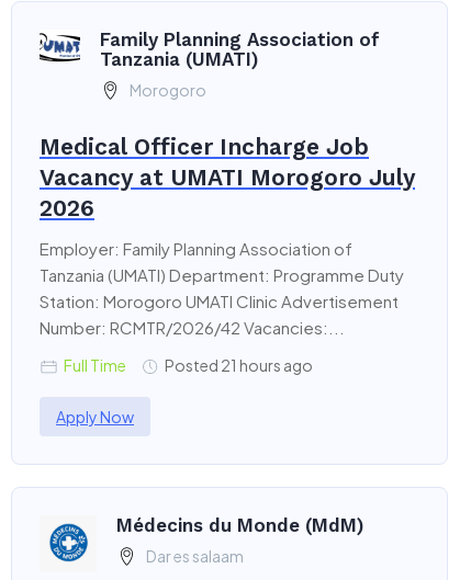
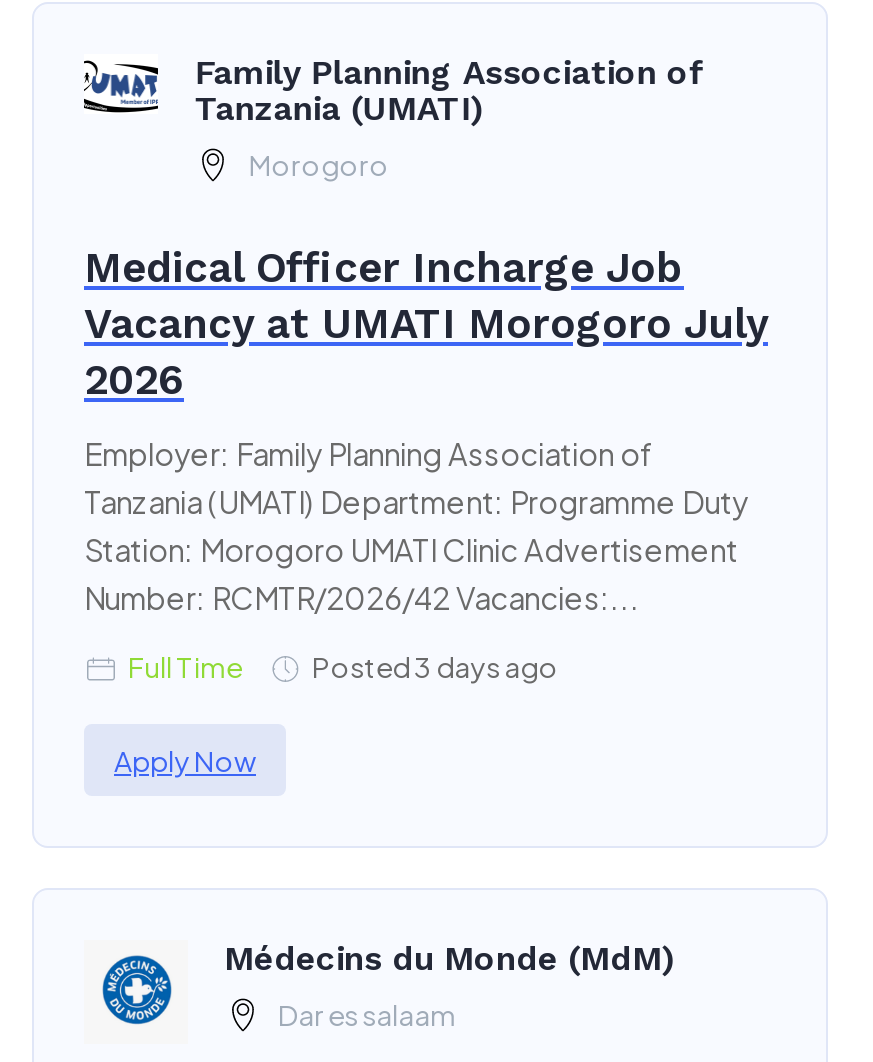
- Posted 21 hours ago
+ Posted 3 days ago
